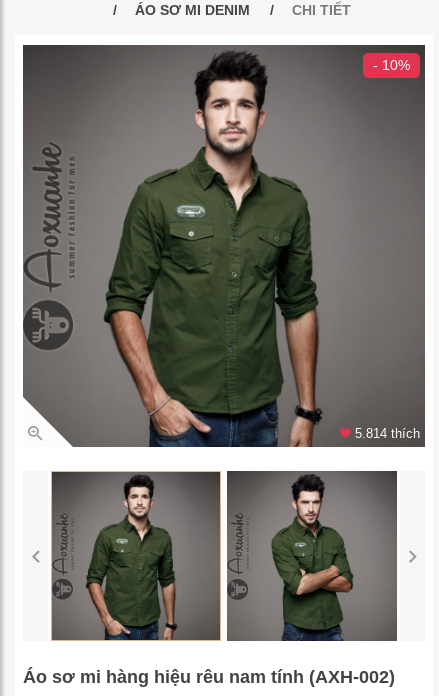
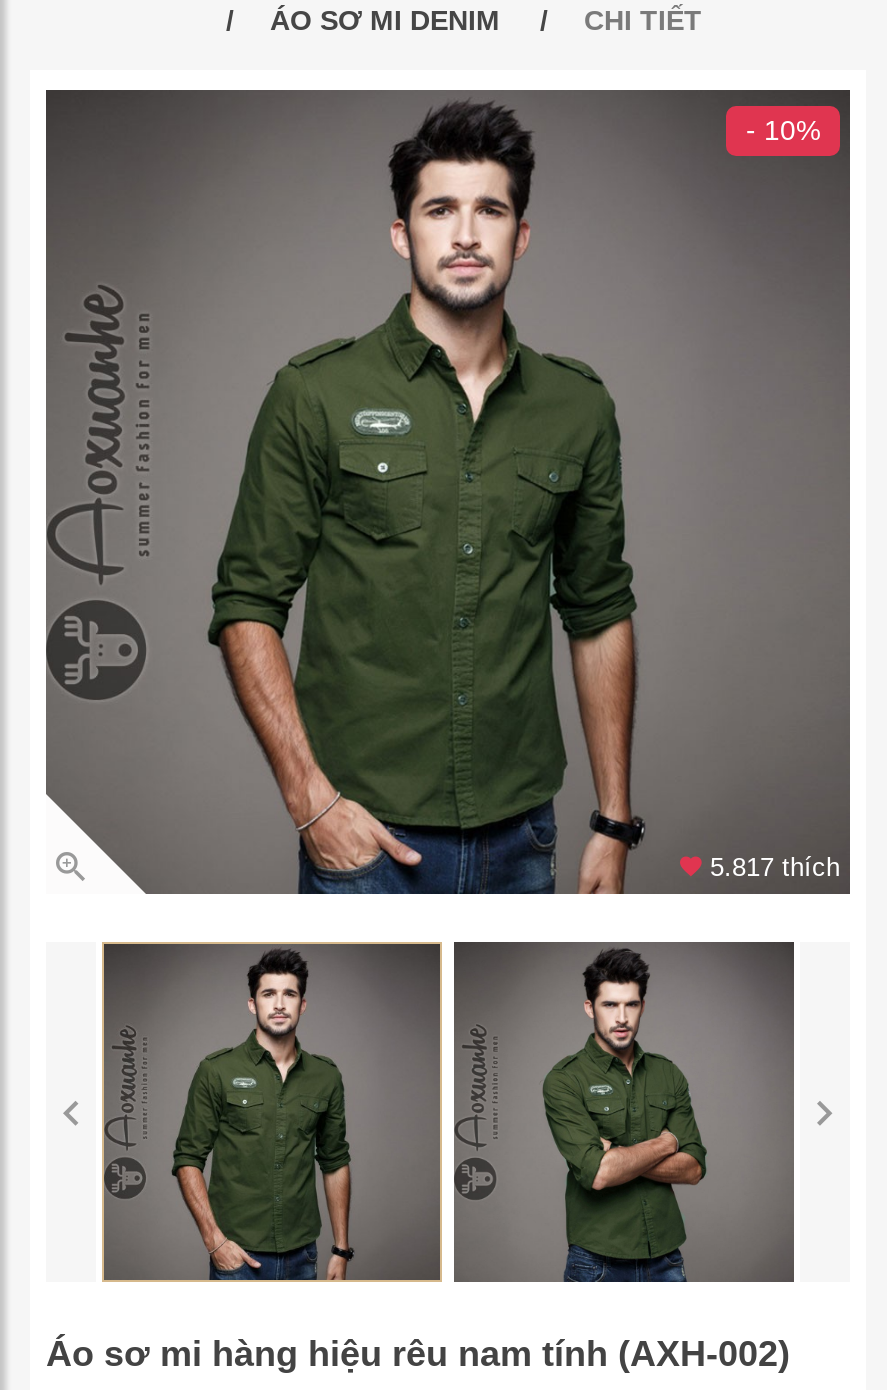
- 5.814 thích
+ 5.817 thích
